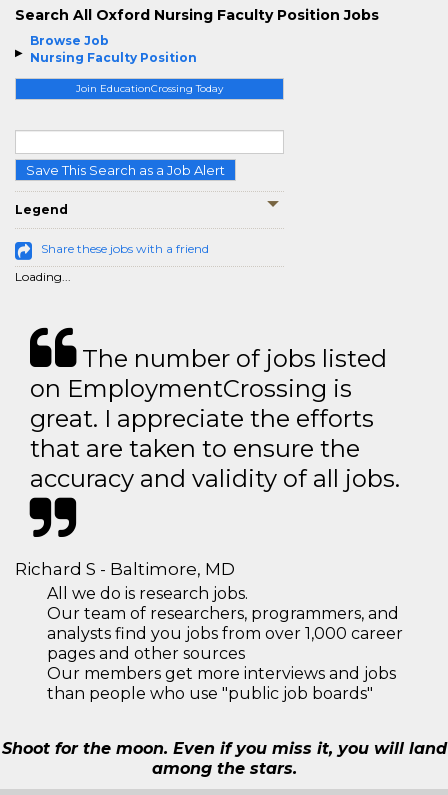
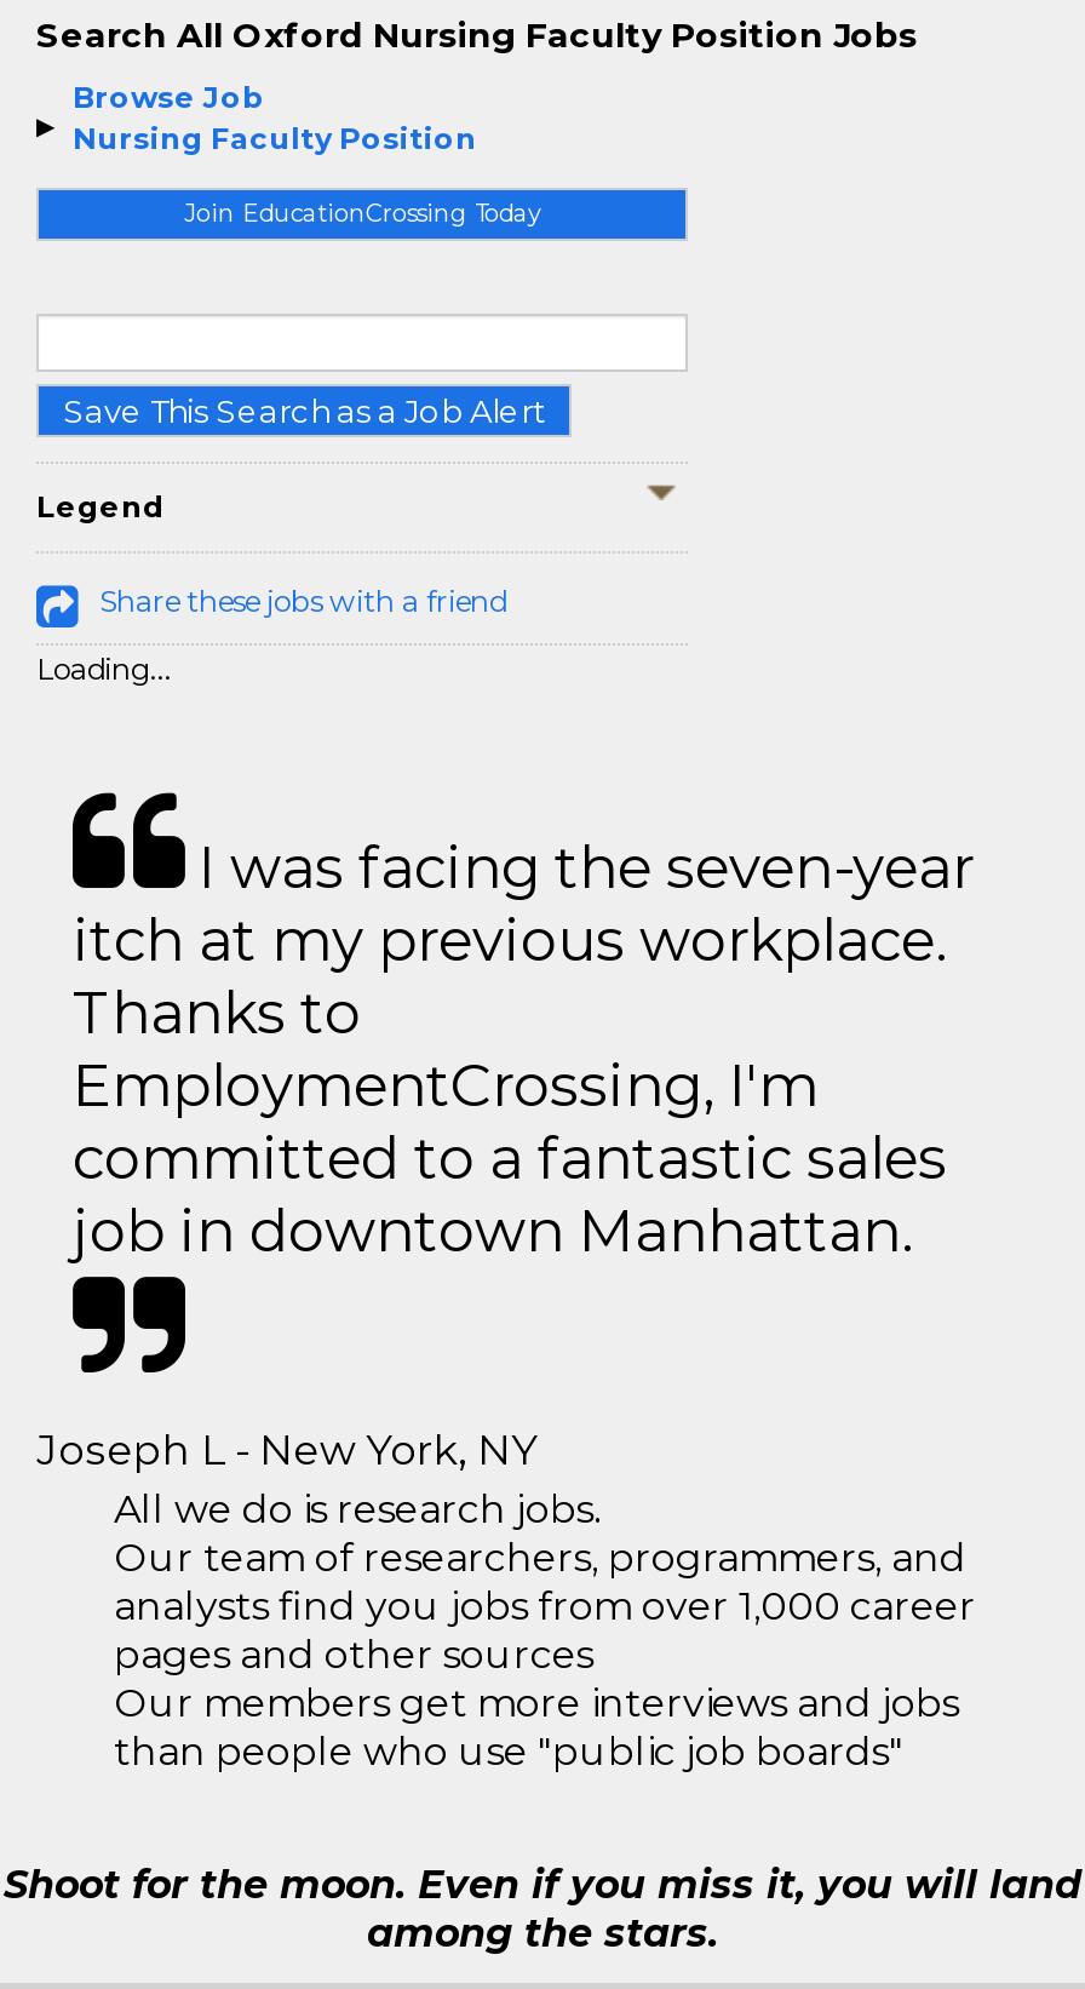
- The number of jobs listed
- on EmploymentCrossing is
- great. I appreciate the efforts
- that are taken to ensure the
- accuracy and validity of all jobs.
+ I was facing the seven-year
+ itch at my previous workplace.
+ Thanks to
+ EmploymentCrossing, I'm
+ committed to a fantastic sales
+ job in downtown Manhattan.

- Richard S - Baltimore, MD
+ Joseph L - New York, NY
